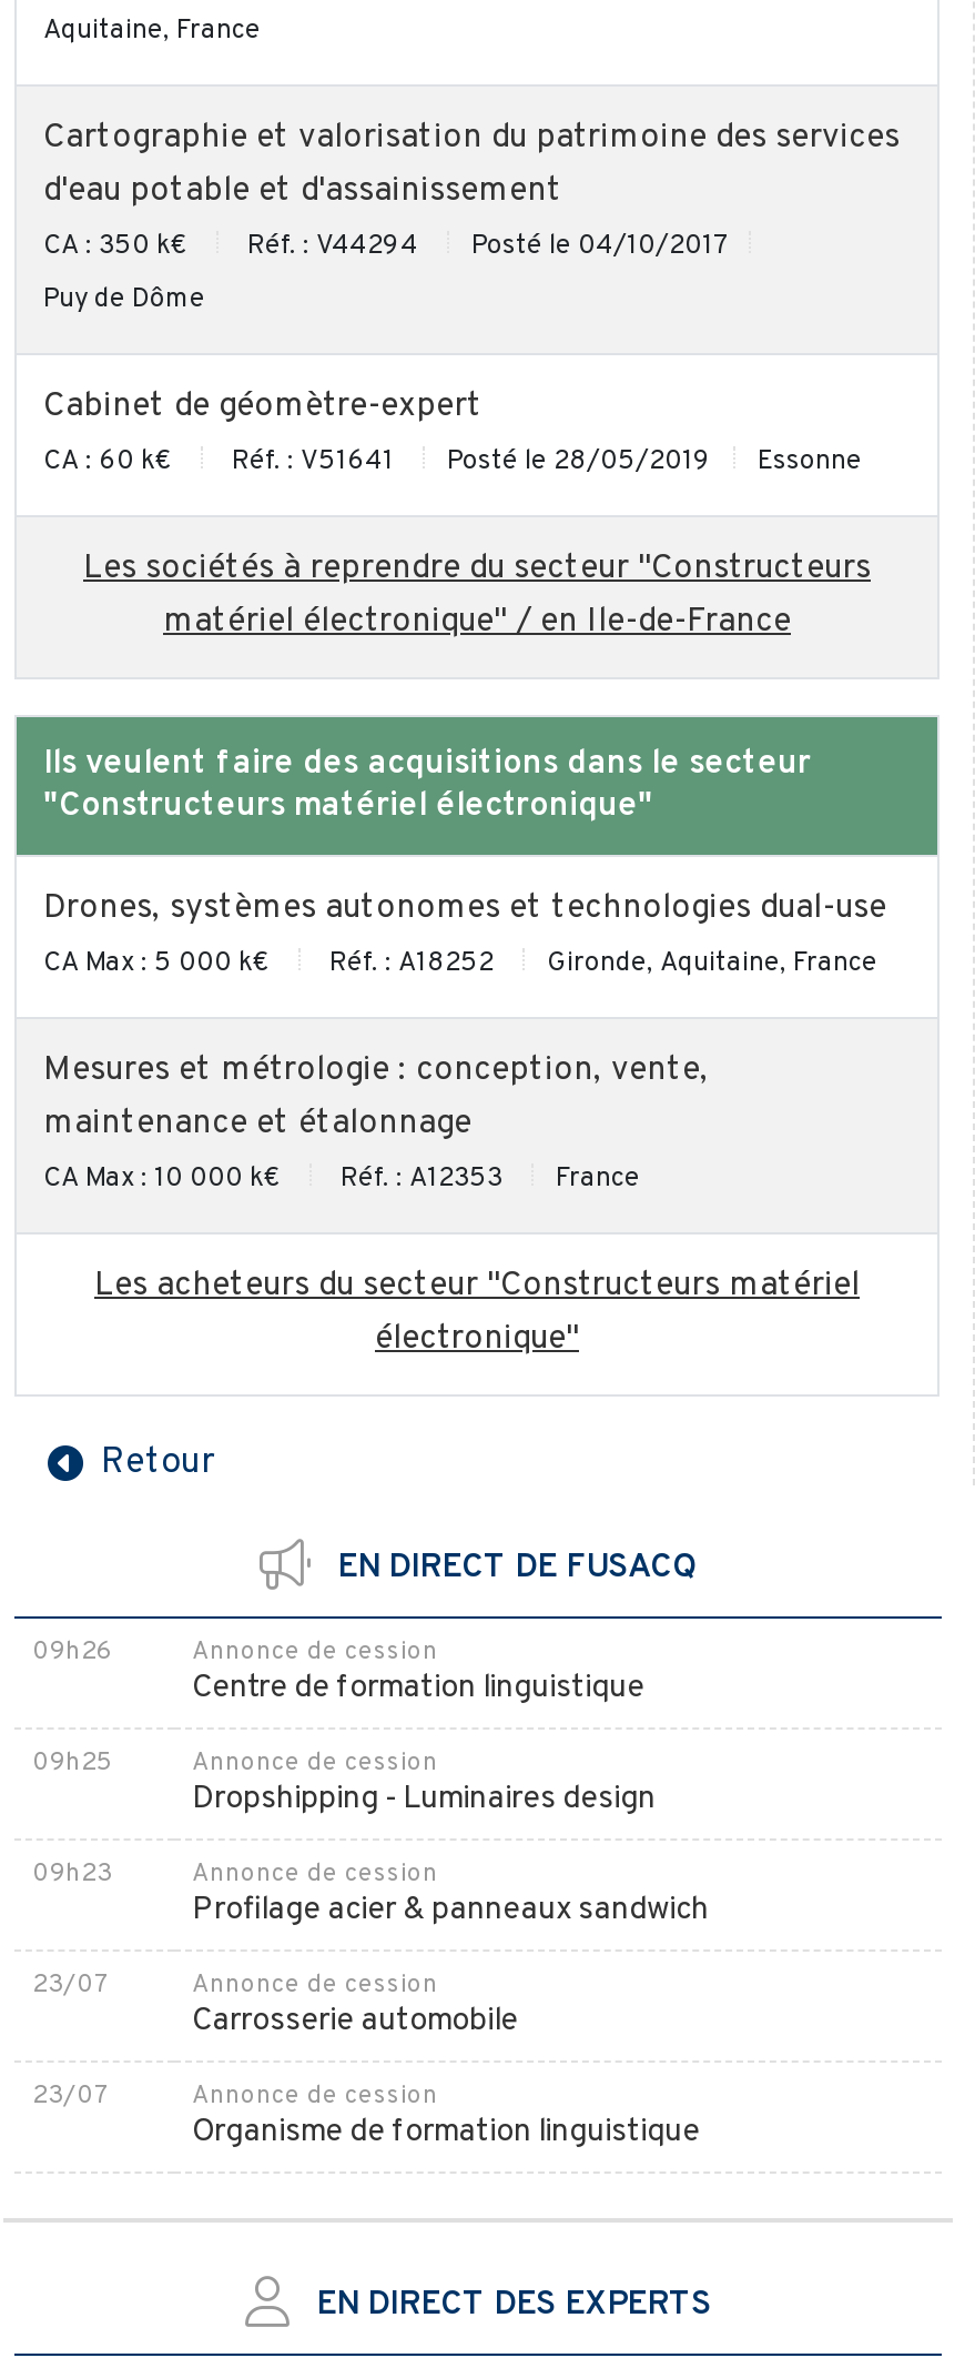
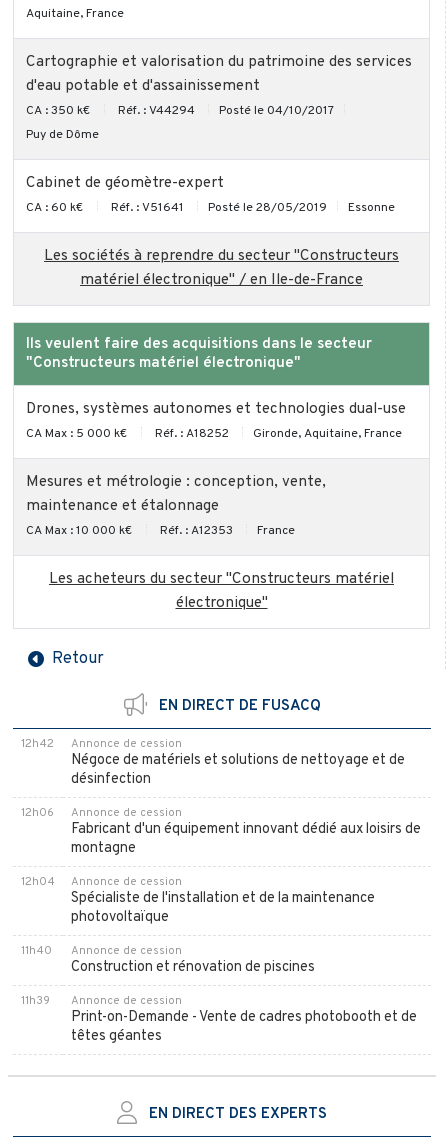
- 09h26
+ 12h42

- Centre de formation linguistique
+ Négoce de matériels et solutions de nettoyage et de
+ désinfection

- 09h25
+ 12h06

- Dropshipping - Luminaires design
+ Fabricant d'un équipement innovant dédié aux loisirs de
+ montagne

- 09h23
+ 12h04

- Profilage acier & panneaux sandwich
+ Spécialiste de l'installation et de la maintenance
+ photovoltaïque

- 23/07
+ 11h40

- Carrosserie automobile
+ Construction et rénovation de piscines

- 23/07
+ 11h39

- Organisme de formation linguistique
+ Print-on-Demande - Vente de cadres photobooth et de
+ têtes géantes
